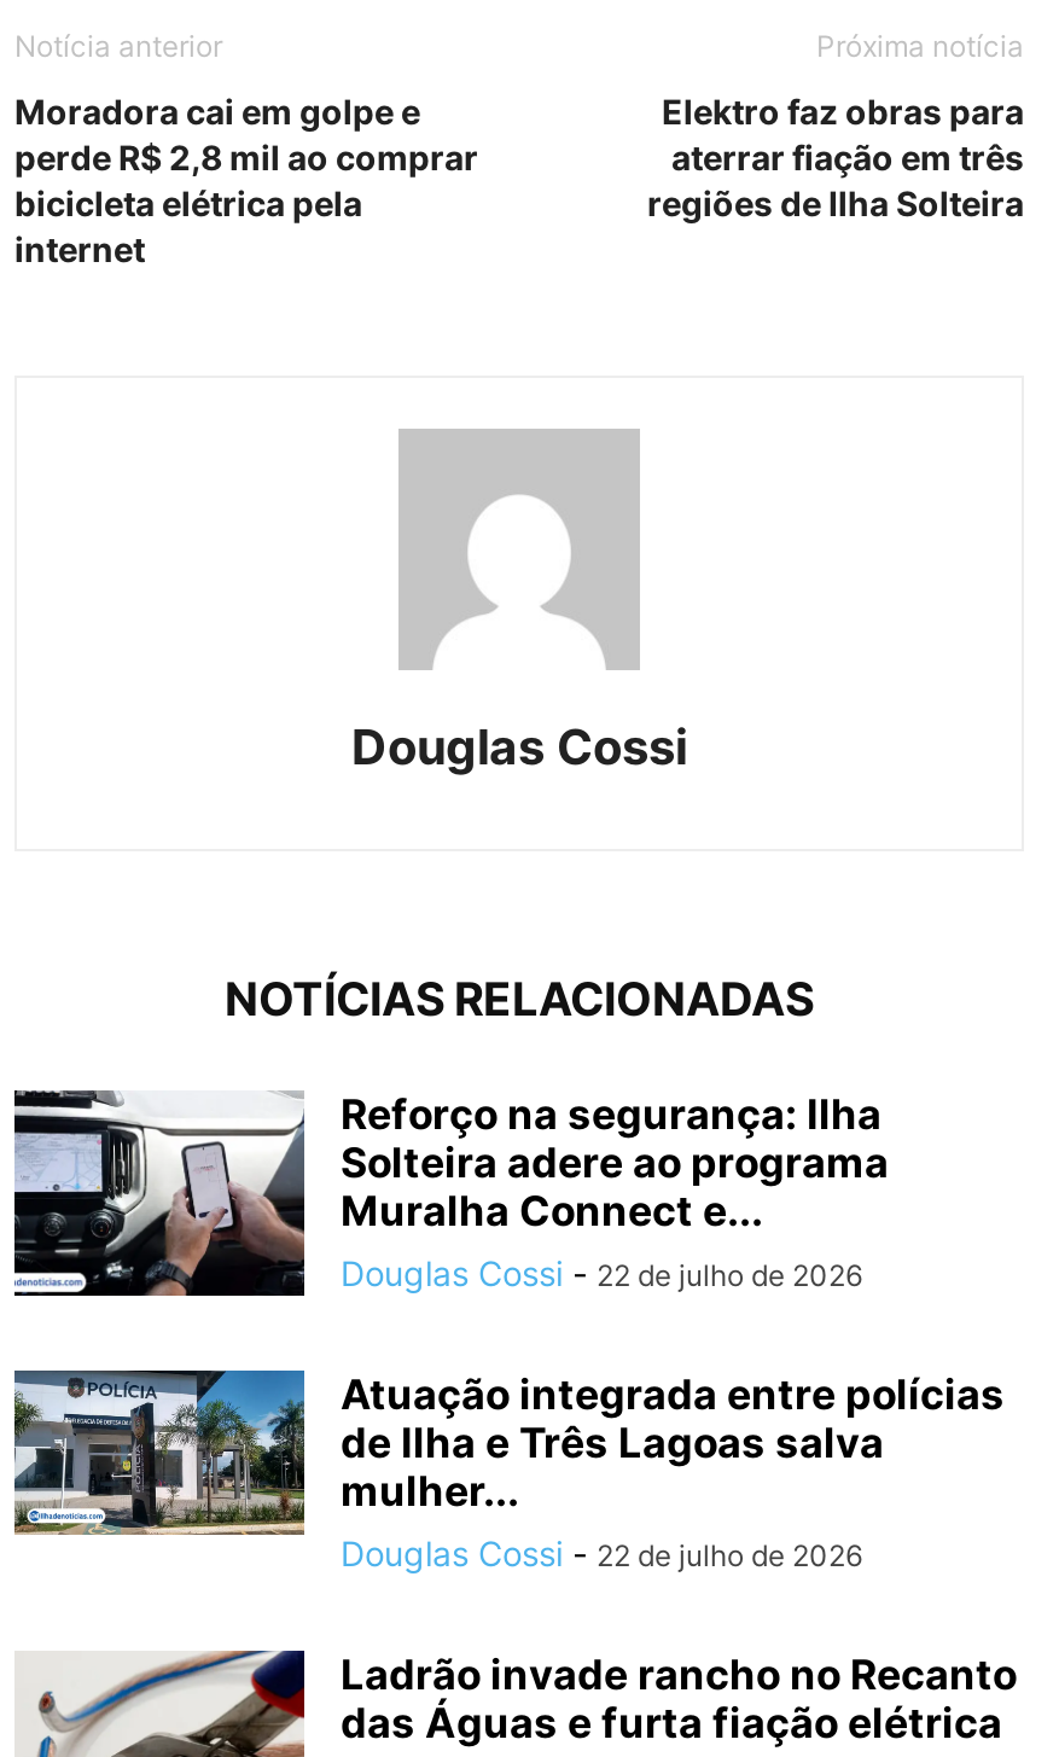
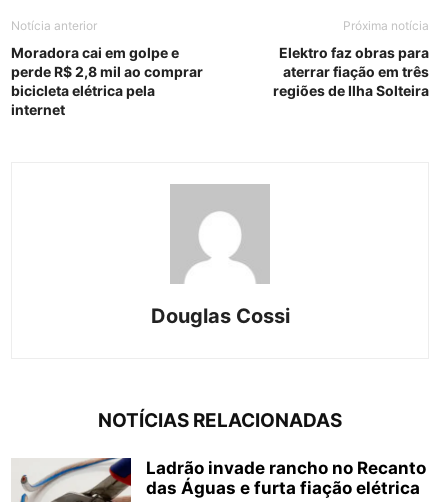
- [image]
- Reforço na segurança: Ilha
- Solteira adere ao programa
- Muralha Connect e...
- Douglas Cossi - 22 de julho de 2026
- Atuação integrada entre polícias
- de Ilha e Três Lagoas salva
- mulher...
- Douglas Cossi - 22 de julho de 2026

- [image]
